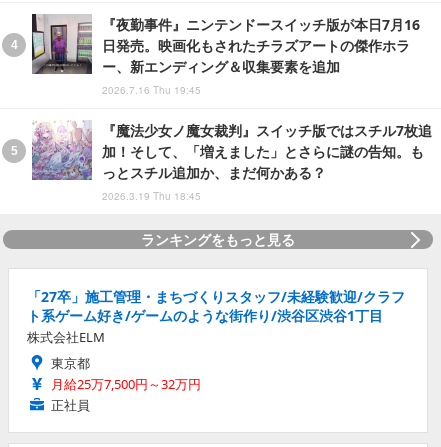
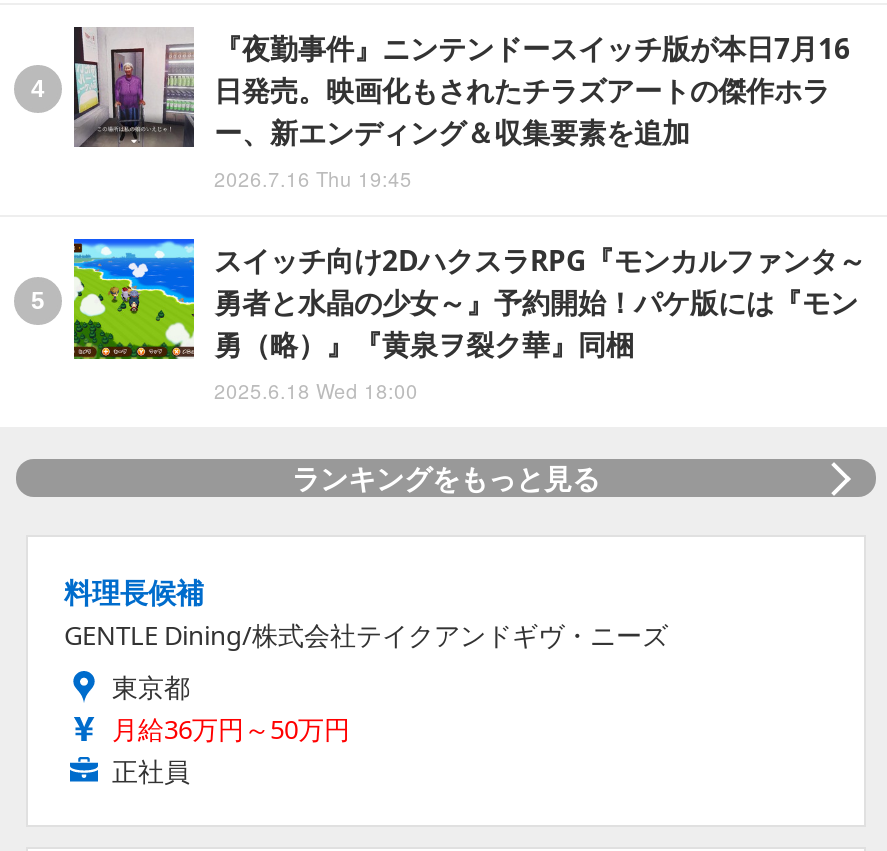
- [image]
- 『魔法少女ノ魔女裁判』スイッチ版ではスチル7枚追
- 加！そして、「増えました」とさらに謎の告知。も
- っとスチル追加か、まだ何かある？
- 2026.3.19 Thu 18:45
+ [image]
+ スイッチ向け2DハクスラRPG『モンカルファンタ～
+ 勇者と水晶の少女～』予約開始！パケ版には『モン
+ 勇（略）』『黄泉ヲ裂ク華』同梱
+ 2025.6.18 Wed 18:00

- 「27卒」施工管理・まちづくりスタッフ/未経験歓迎/クラフ
- ト系ゲーム好き/ゲームのような街作り/渋谷区渋谷1丁目
- 株式会社ELM
+ 料理長候補
+ GENTLE Dining/株式会社テイクアンドギヴ・ニーズ

- 月給25万7,500円～32万円
+ 月給36万円～50万円
